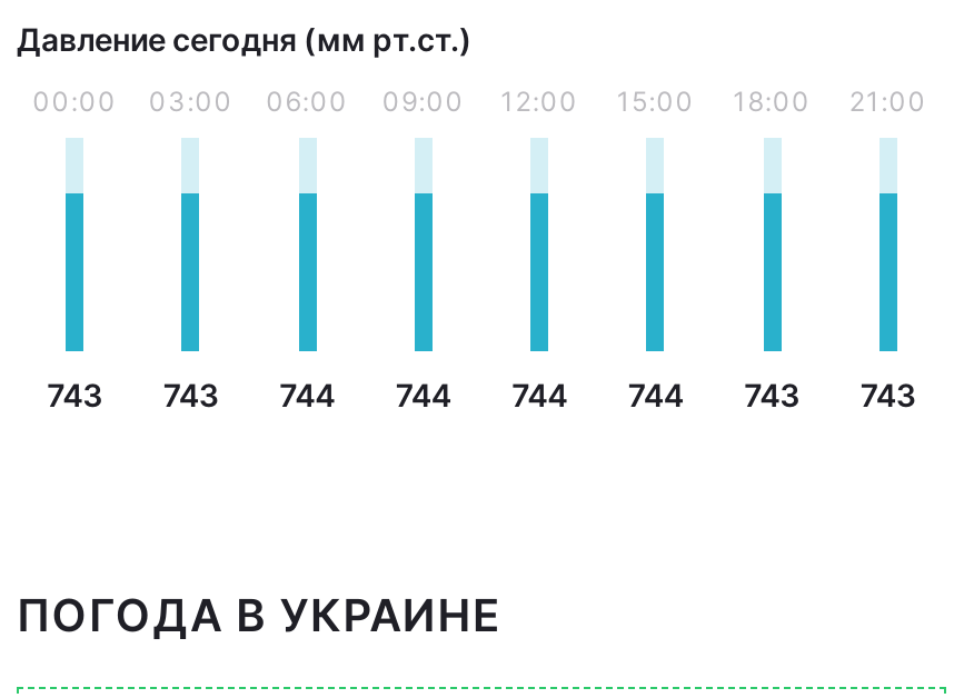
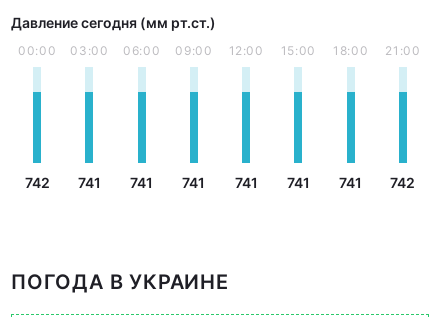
- 743
+ 742

- 743
+ 741

- 744
+ 741

- 744
+ 741

- 744
+ 741

- 744
+ 741

- 743
+ 741

- 743
+ 742
